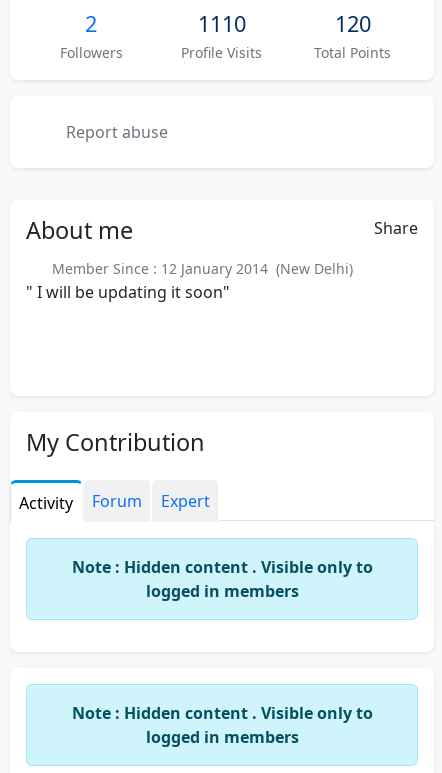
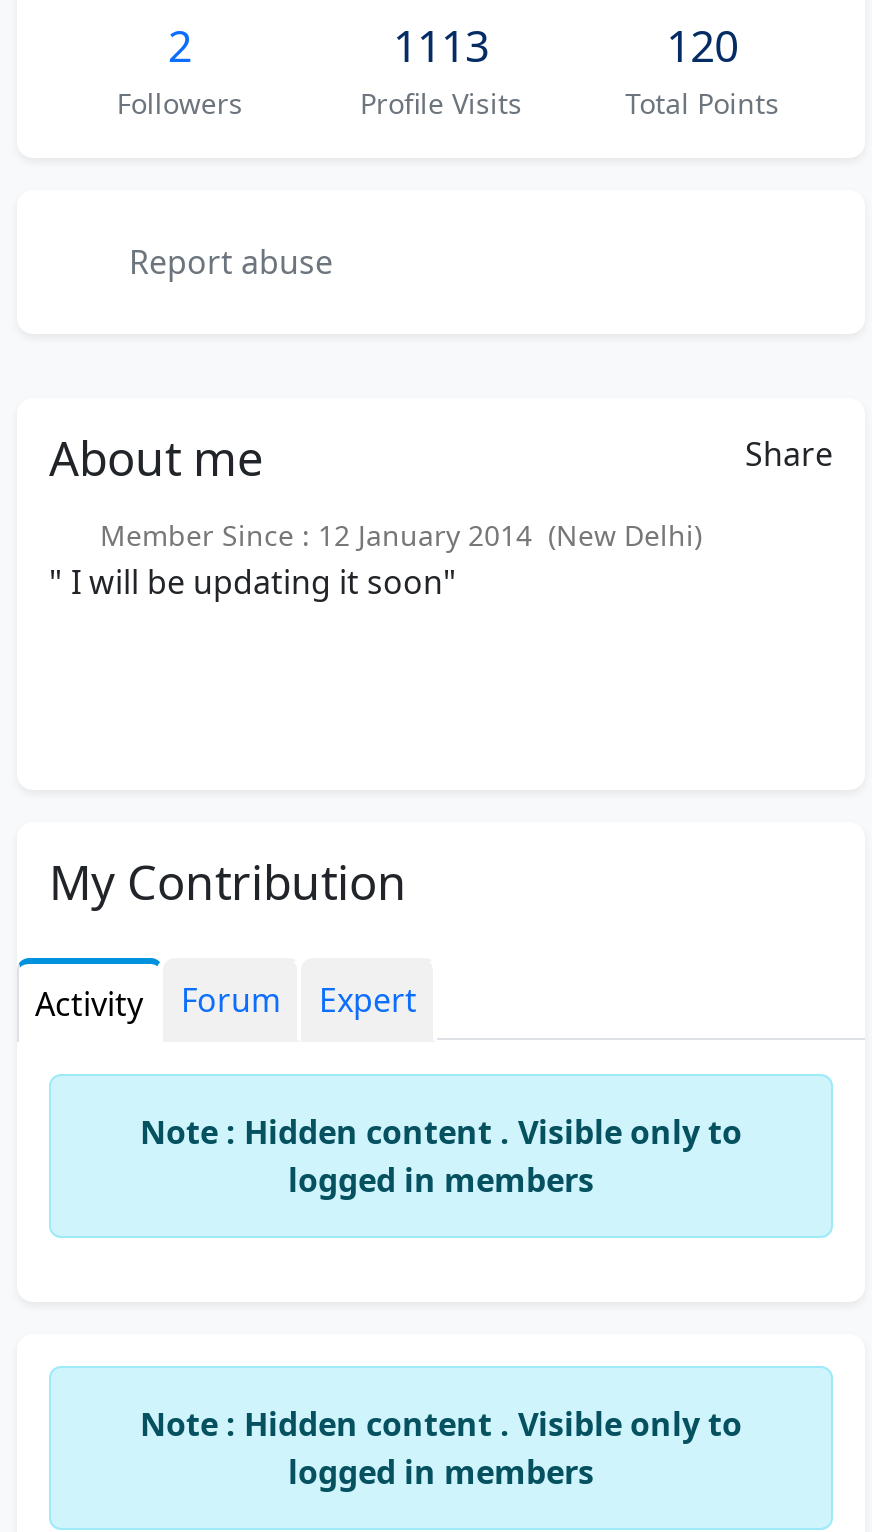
- 1110
+ 1113
